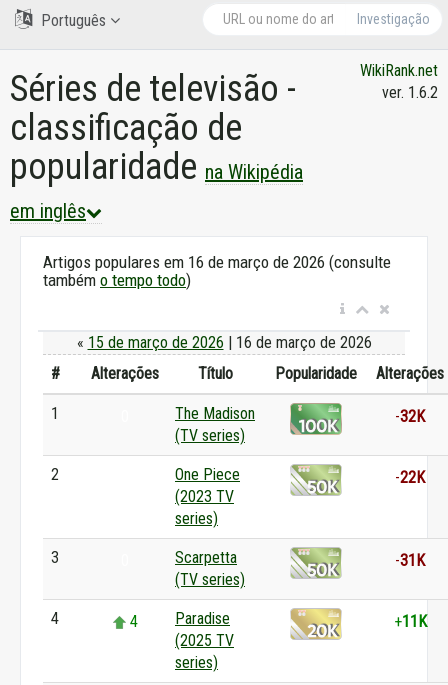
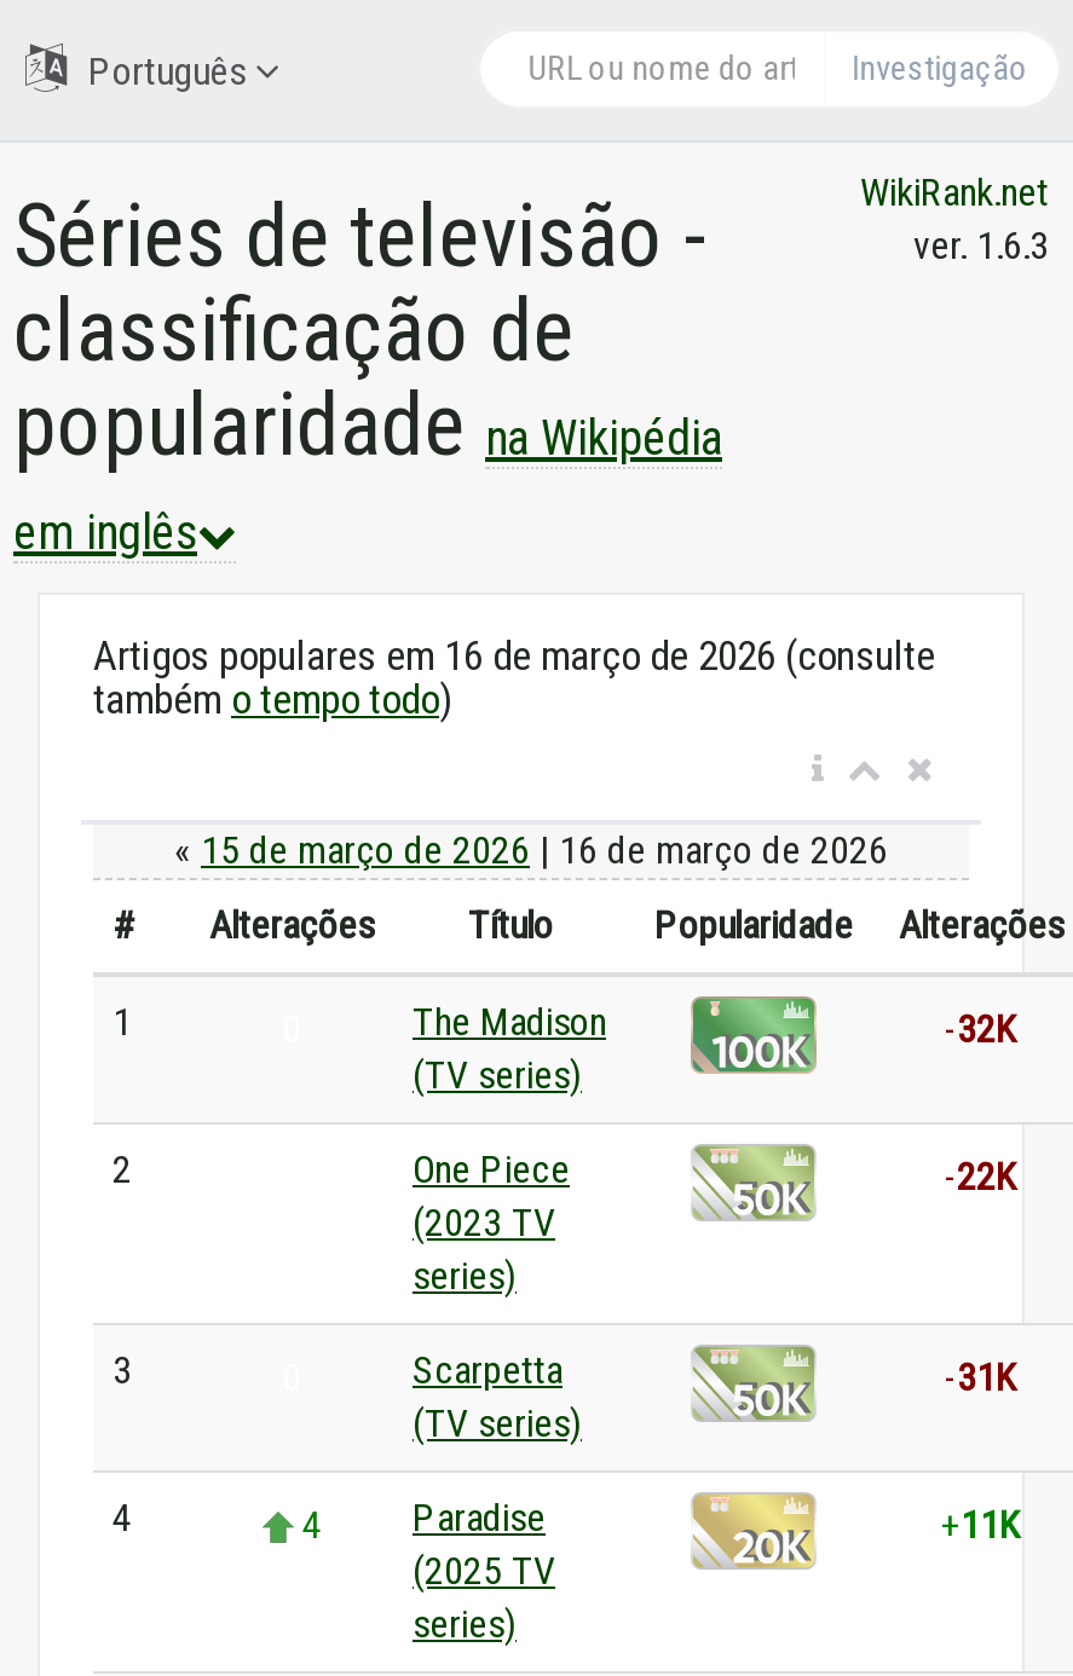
- ver. 1.6.2
+ ver. 1.6.3
